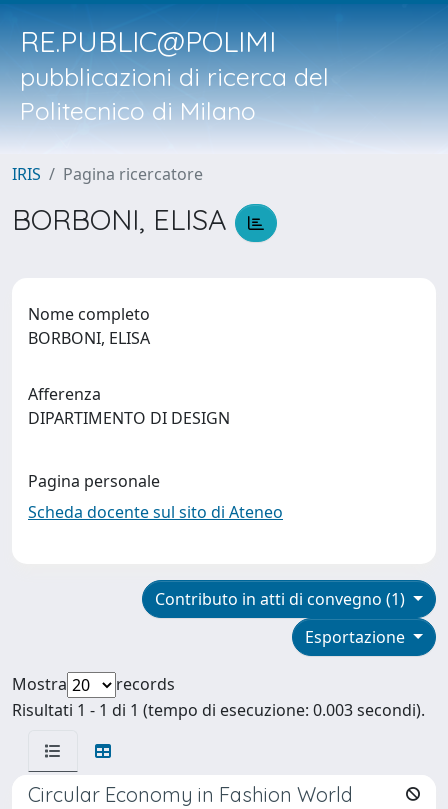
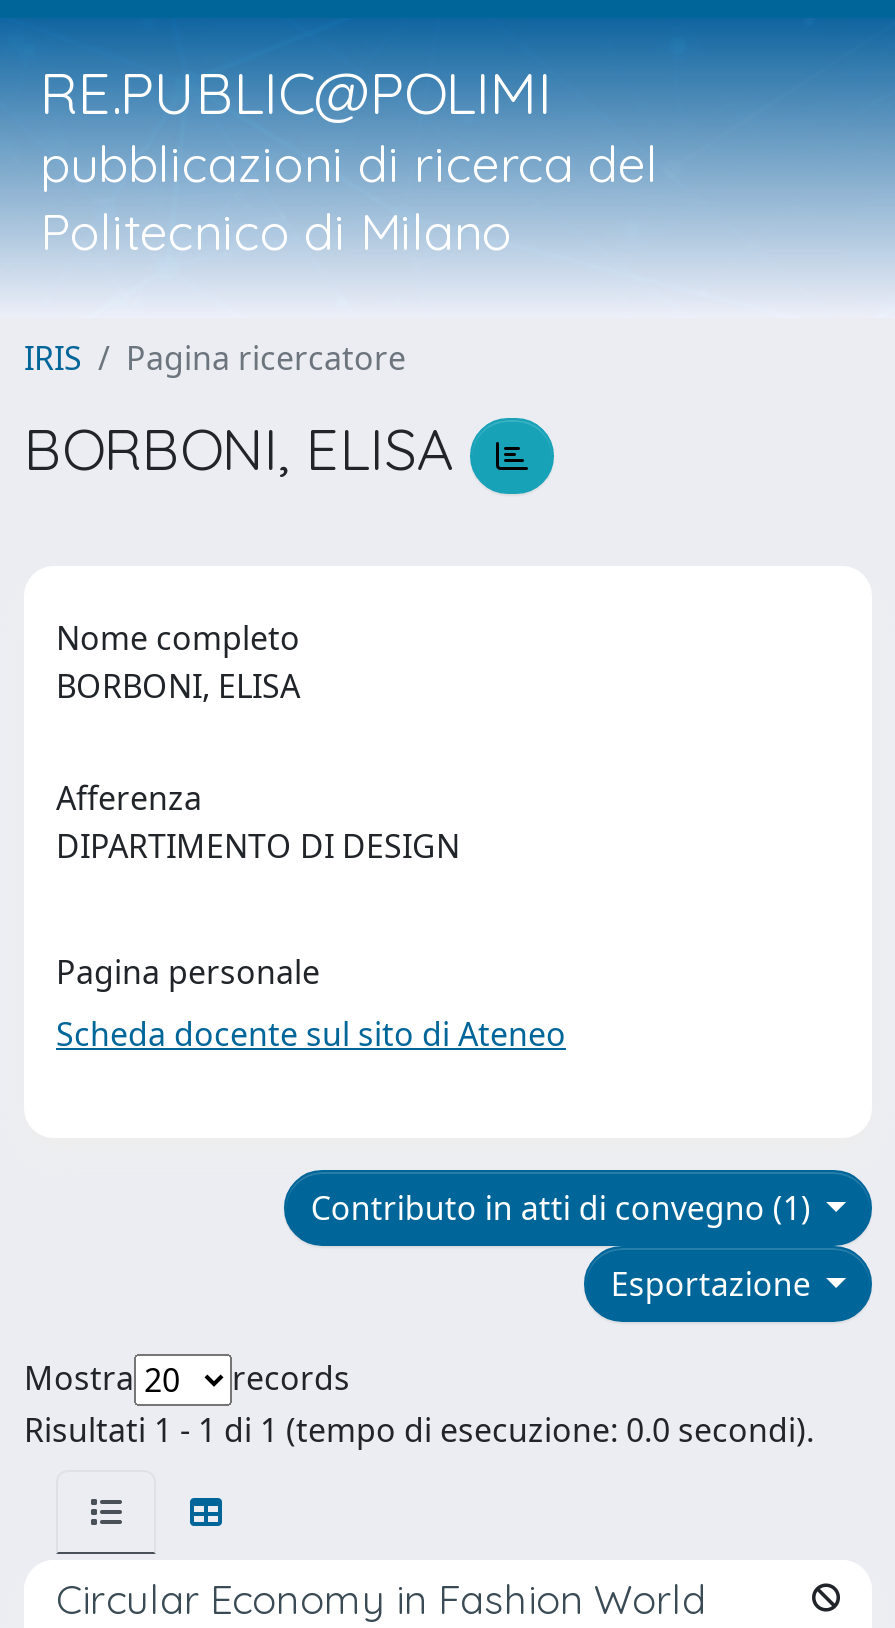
- Risultati 1 - 1 di 1 (tempo di esecuzione: 0.003 secondi).
+ Risultati 1 - 1 di 1 (tempo di esecuzione: 0.0 secondi).
